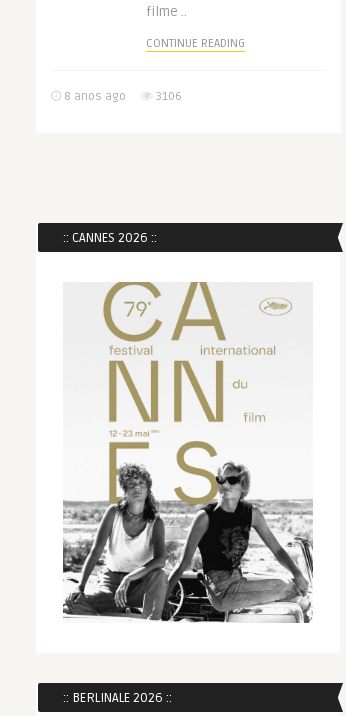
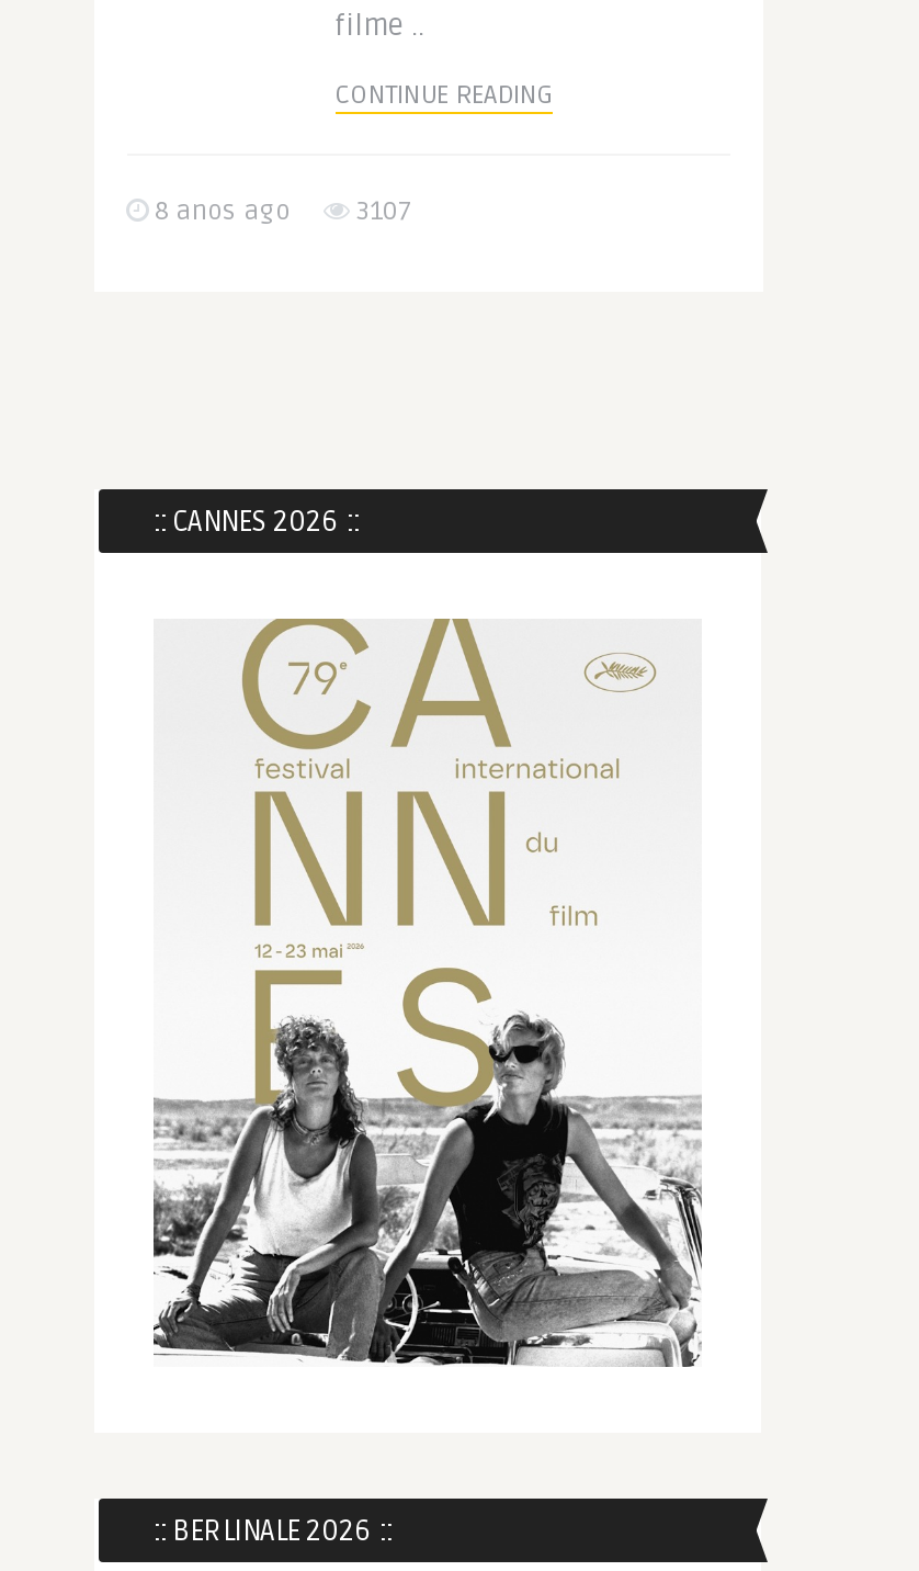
- 8 anos ago 3106
+ 8 anos ago 3107
